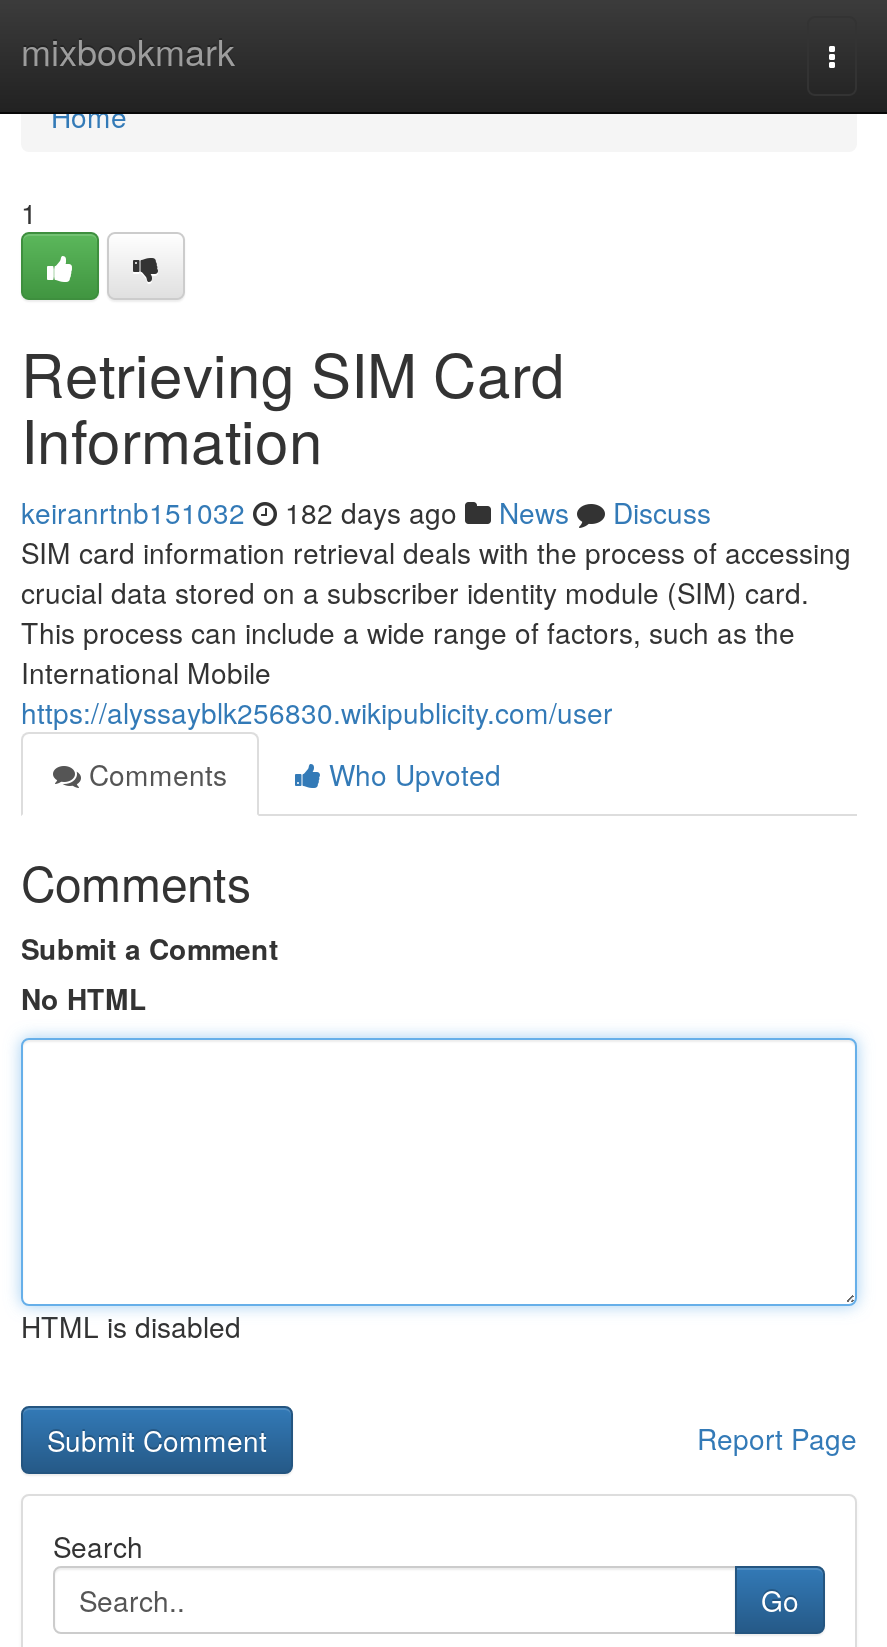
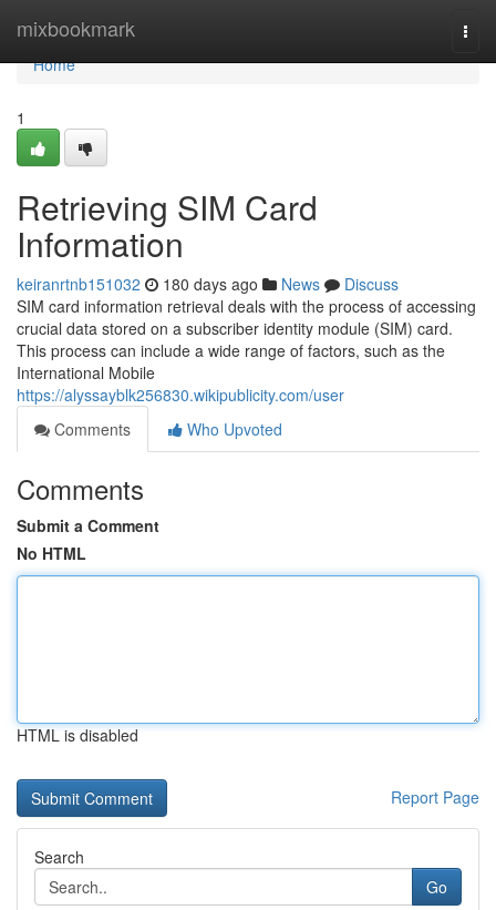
- keiranrtnb151032 182 days ago News Discuss
+ keiranrtnb151032 180 days ago News Discuss
